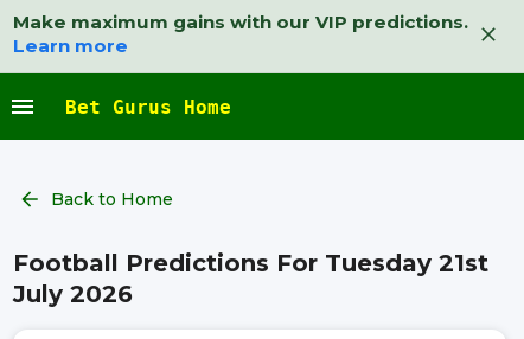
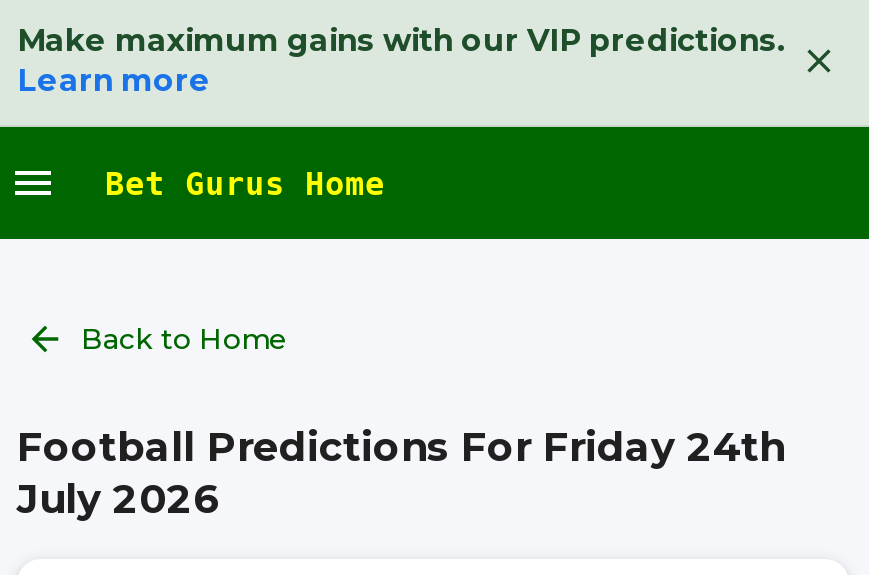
- Football Predictions For Tuesday 21st
+ Football Predictions For Friday 24th
